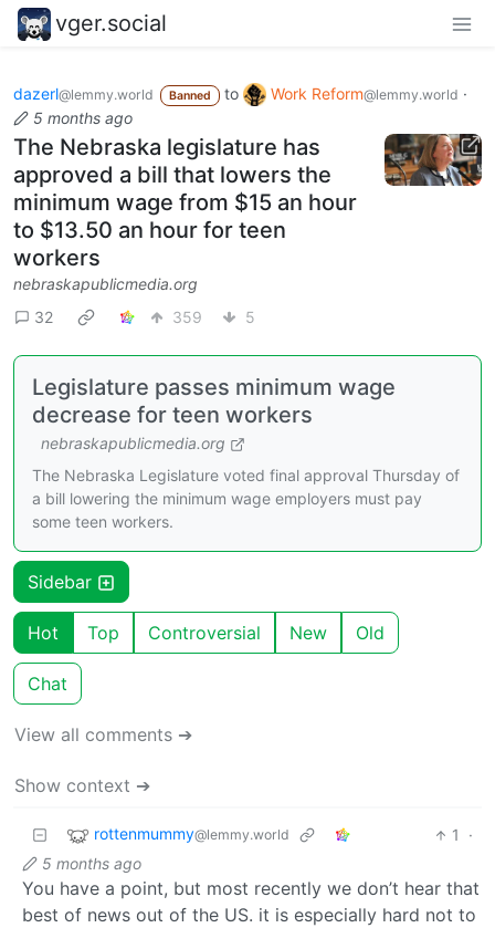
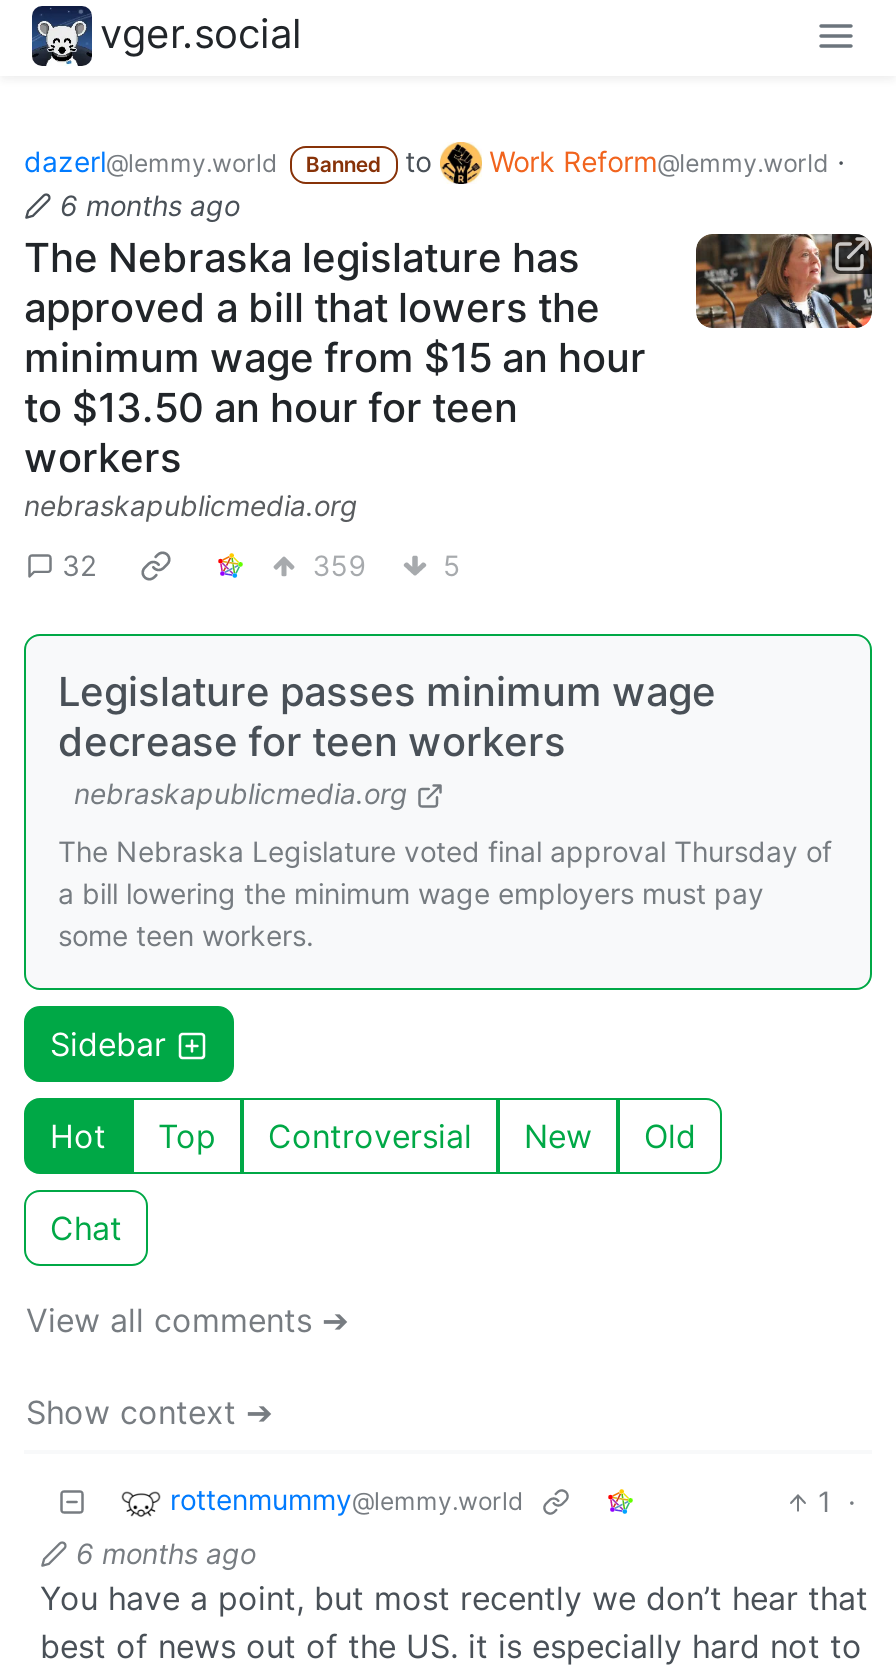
- 5 months ago
+ 6 months ago

- 5 months ago
+ 6 months ago
